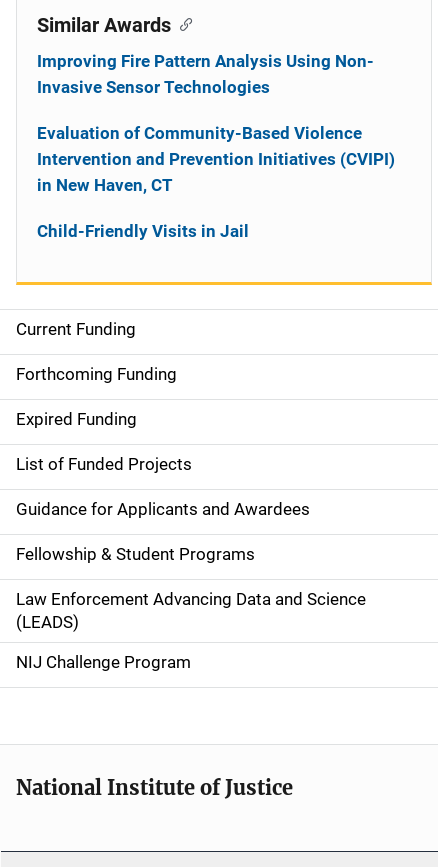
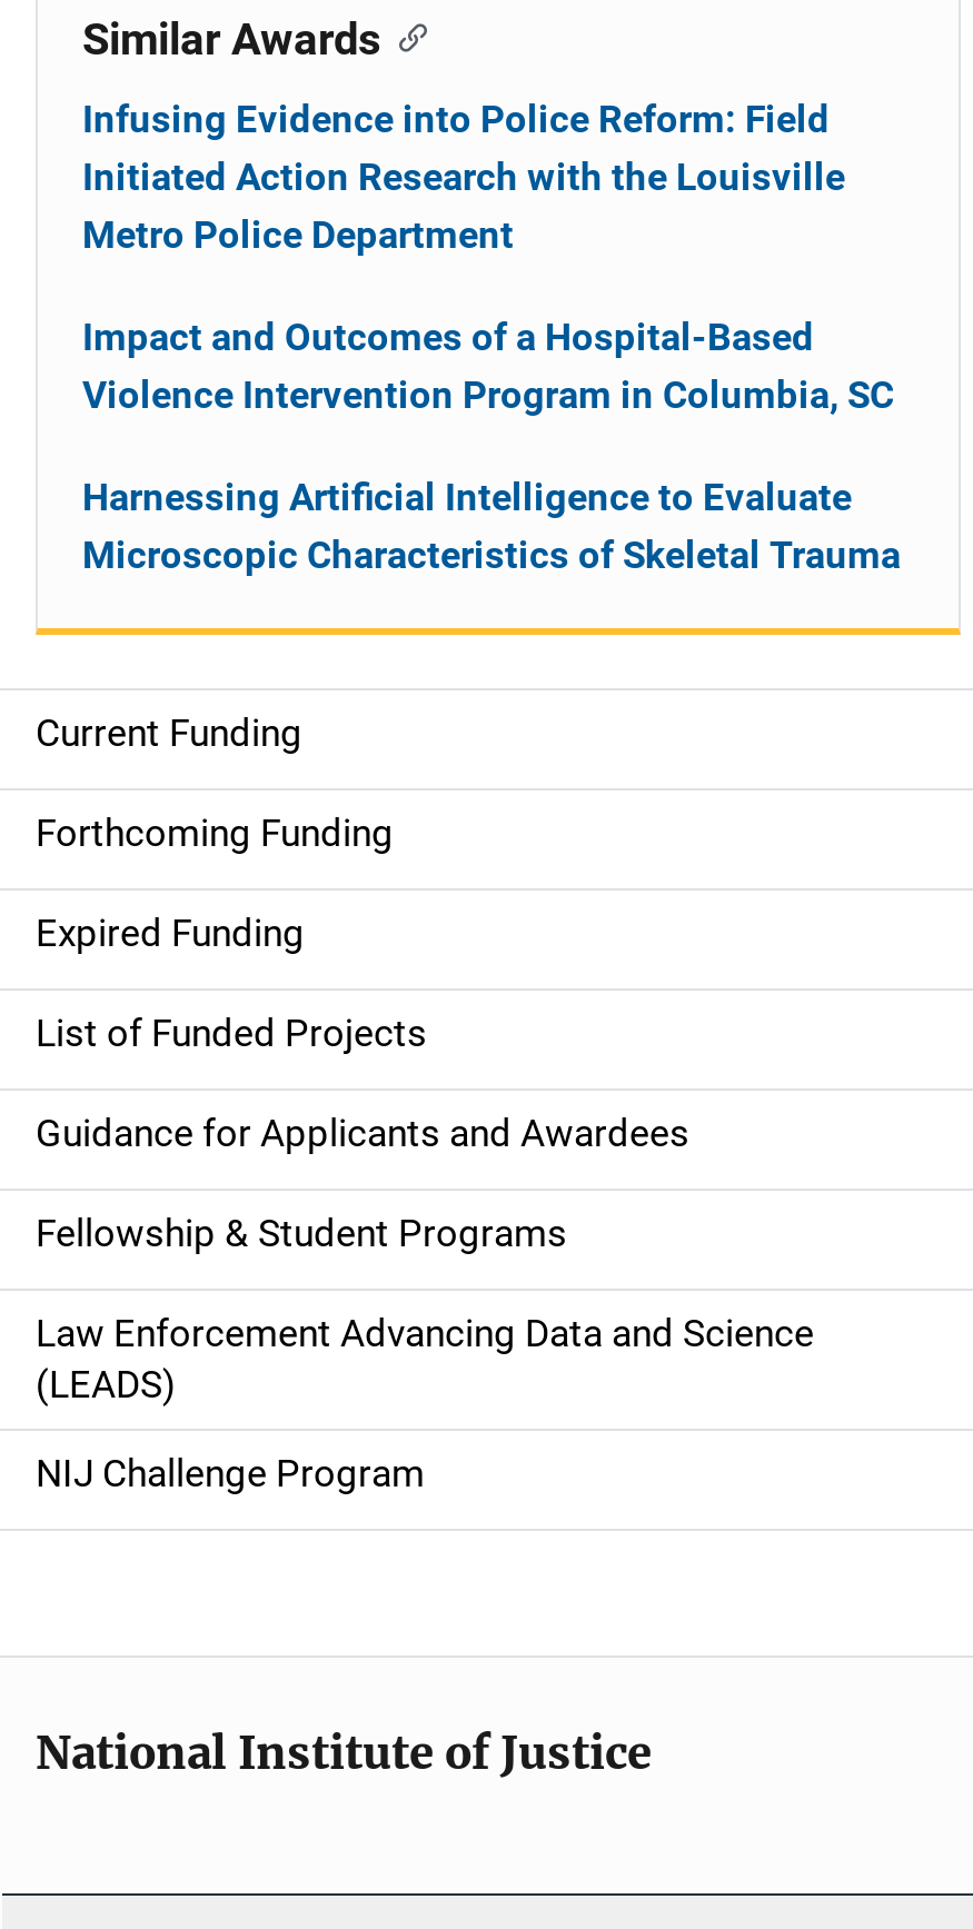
- Improving Fire Pattern Analysis Using Non-
- Invasive Sensor Technologies
+ Infusing Evidence into Police Reform: Field
+ Initiated Action Research with the Louisville
+ Metro Police Department

- Evaluation of Community-Based Violence
- Intervention and Prevention Initiatives (CVIPI)
- in New Haven, CT
+ Impact and Outcomes of a Hospital-Based
+ Violence Intervention Program in Columbia, SC

- Child-Friendly Visits in Jail
+ Harnessing Artificial Intelligence to Evaluate
+ Microscopic Characteristics of Skeletal Trauma
